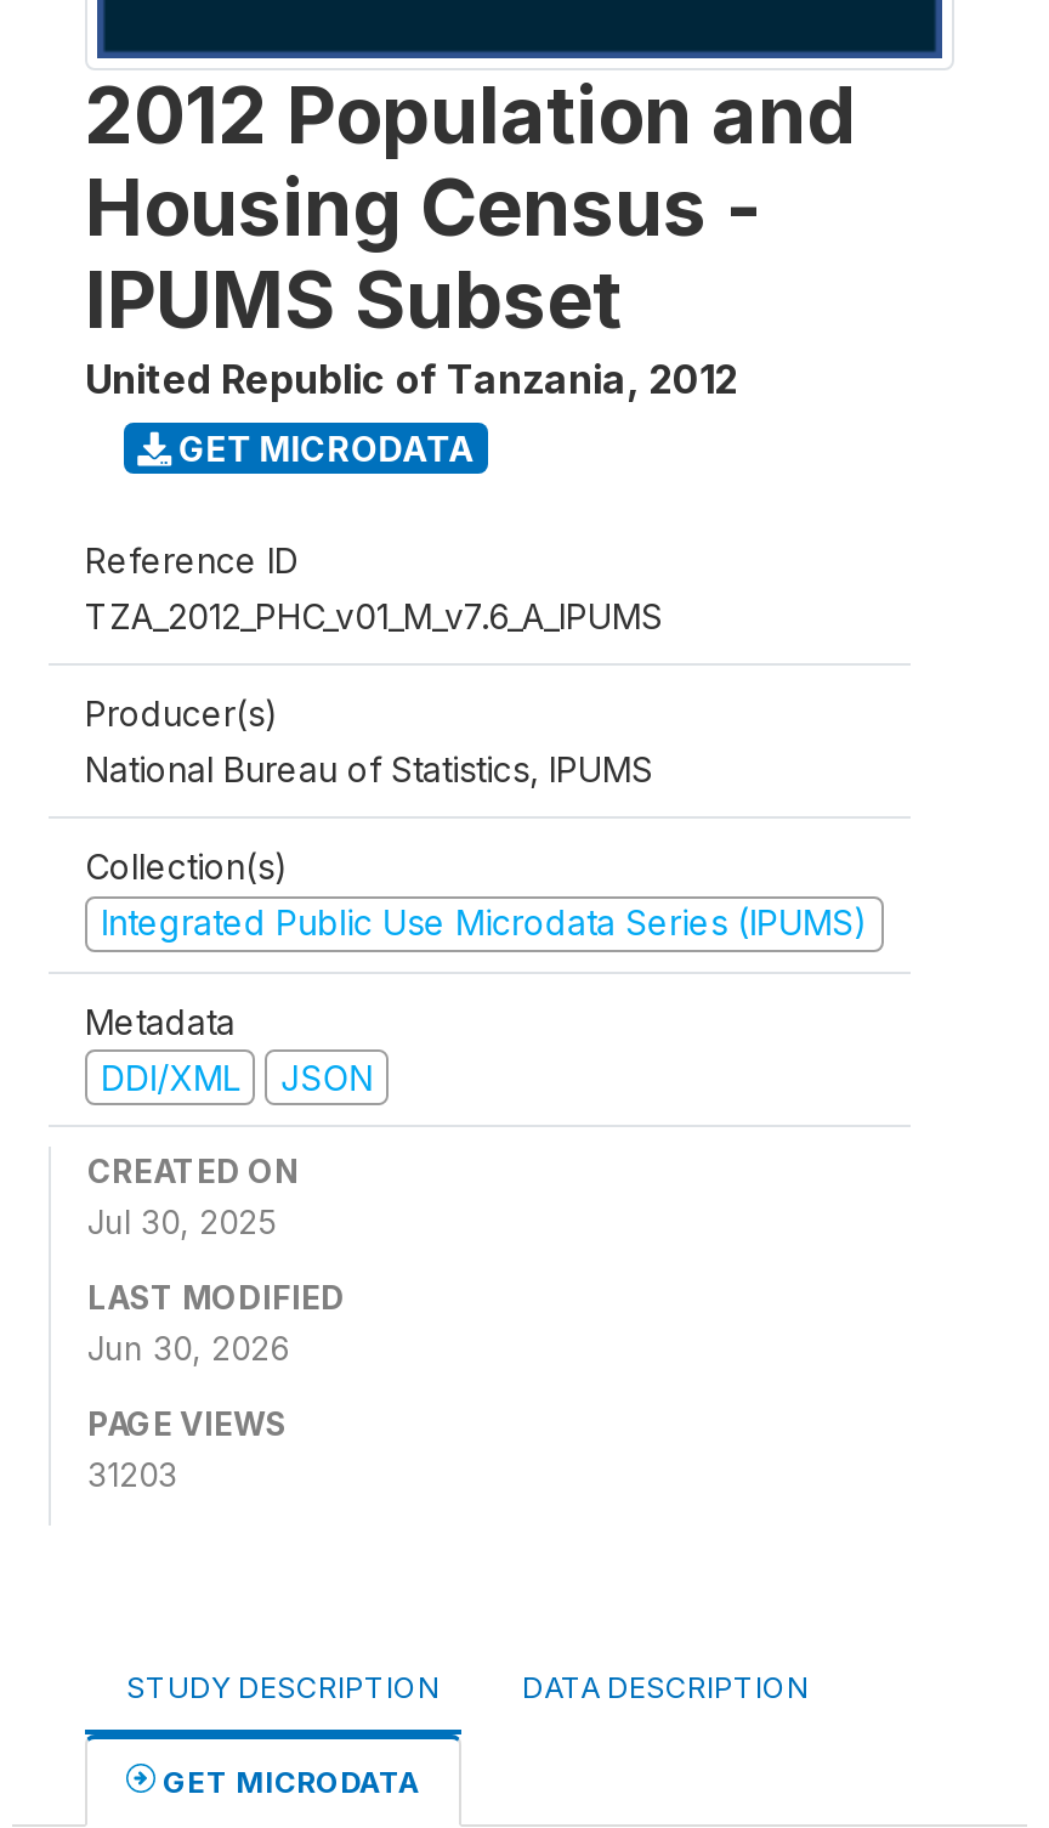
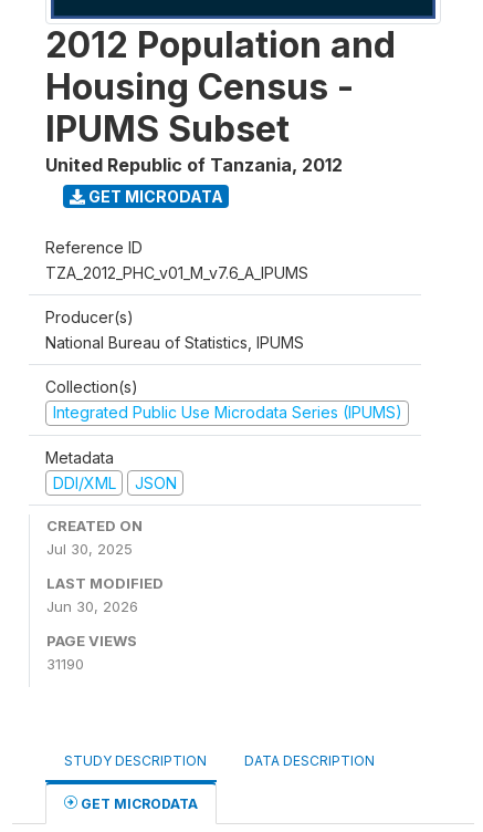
- 31203
+ 31190
